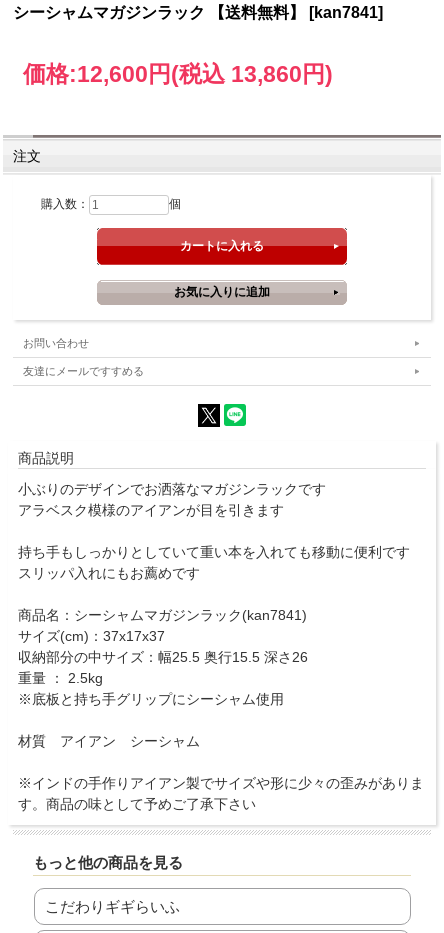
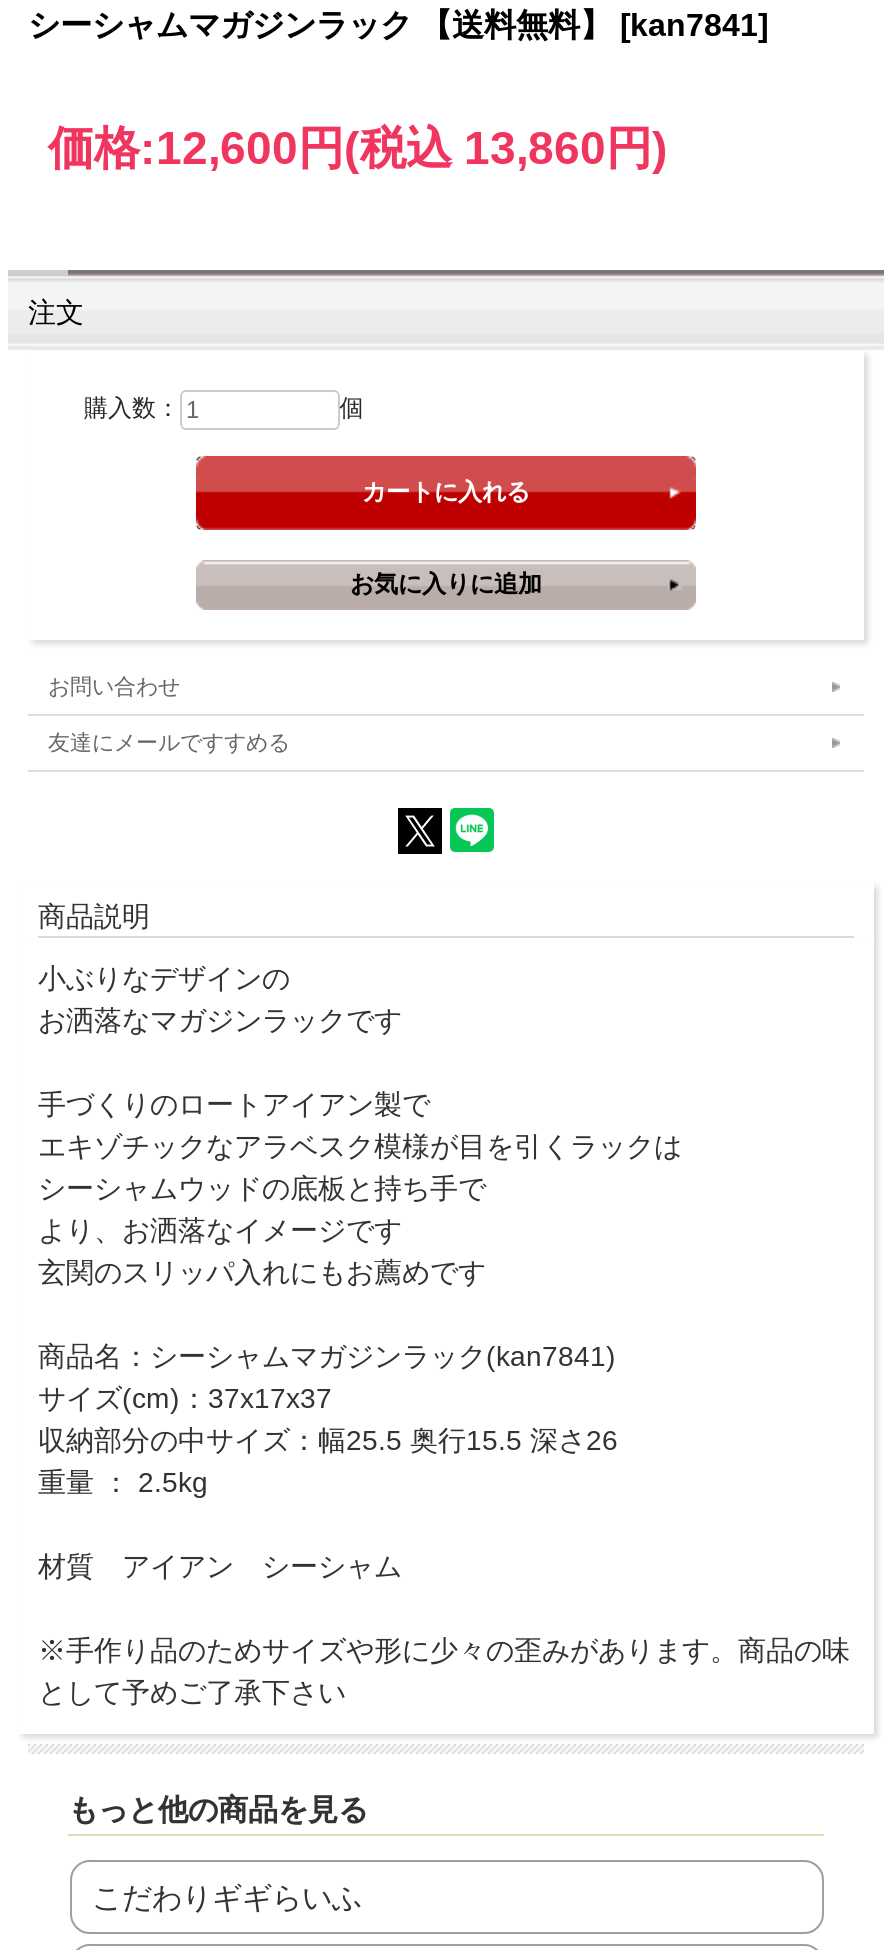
- 小ぶりのデザインでお洒落なマガジンラックです
- アラベスク模様のアイアンが目を引きます
+ 小ぶりなデザインの
+ お洒落なマガジンラックです

- 持ち手もしっかりとしていて重い本を入れても移動に便利です
- スリッパ入れにもお薦めです
+ 手づくりのロートアイアン製で
+ エキゾチックなアラベスク模様が目を引くラックは
+ シーシャムウッドの底板と持ち手で
+ より、お洒落なイメージです
+ 玄関のスリッパ入れにもお薦めです

moved down: 商品名：シーシャムマガジンラック(kan7841) | サイズ(cm)：37x17x37 | 収納部分の中サイズ：幅25.5 奥行15.5 深さ26 | 重量 ： 2.5kg

- ※底板と持ち手グリップにシーシャム使用

- ※インドの手作りアイアン製でサイズや形に少々の歪みがありま
- す。商品の味として予めご了承下さい
+ ※手作り品のためサイズや形に少々の歪みがあります。商品の味
+ として予めご了承下さい
